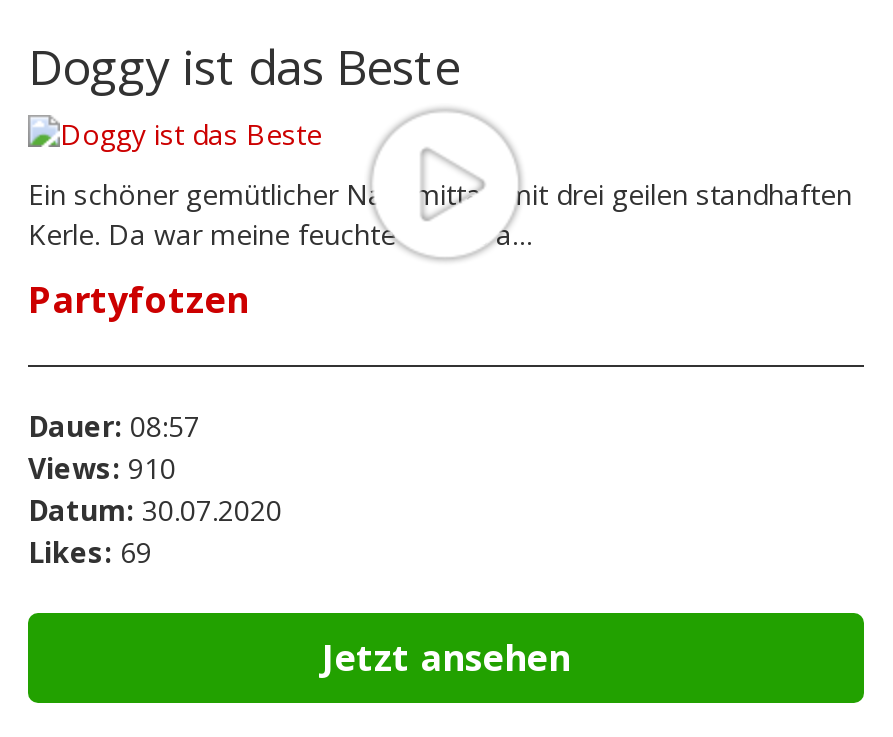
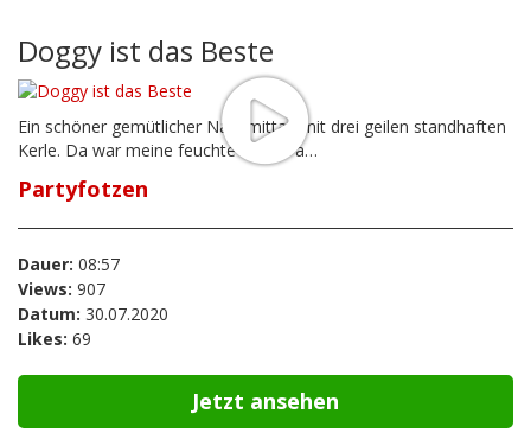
- Views: 910
+ Views: 907
